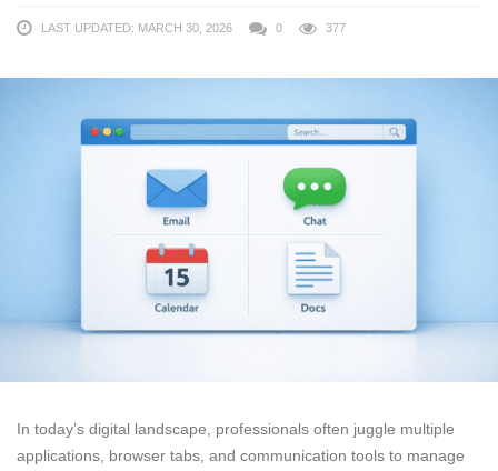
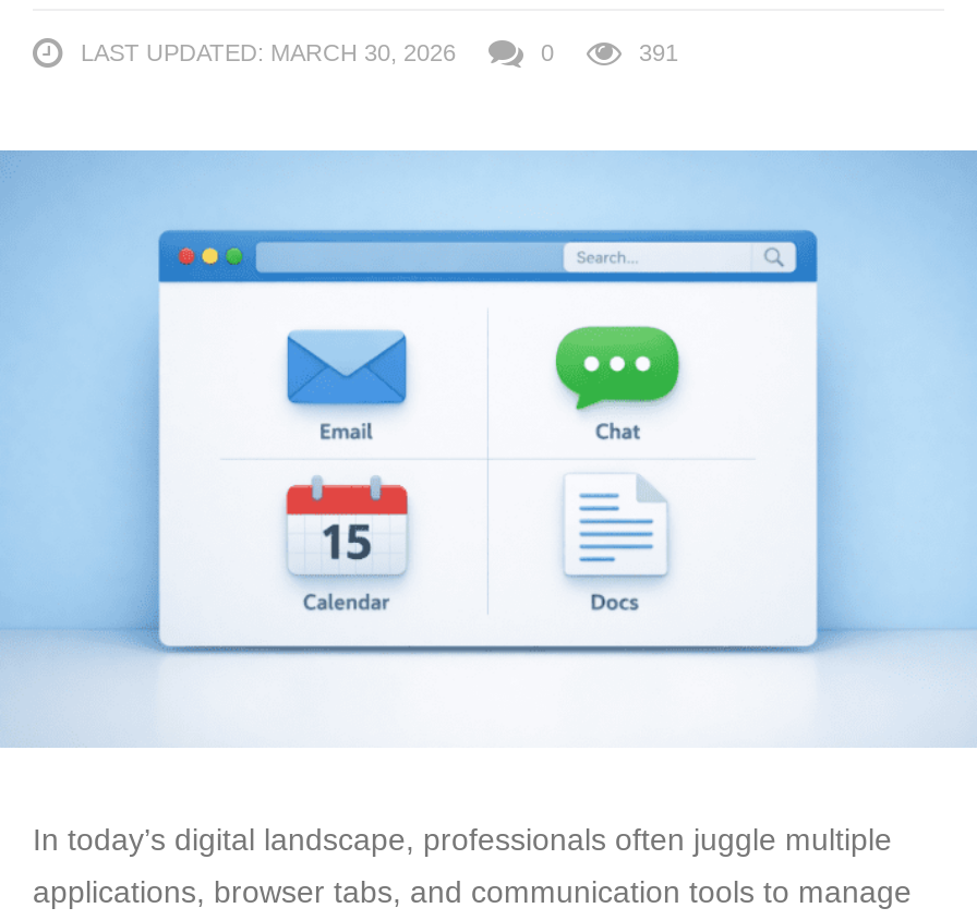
- 377
+ 391
